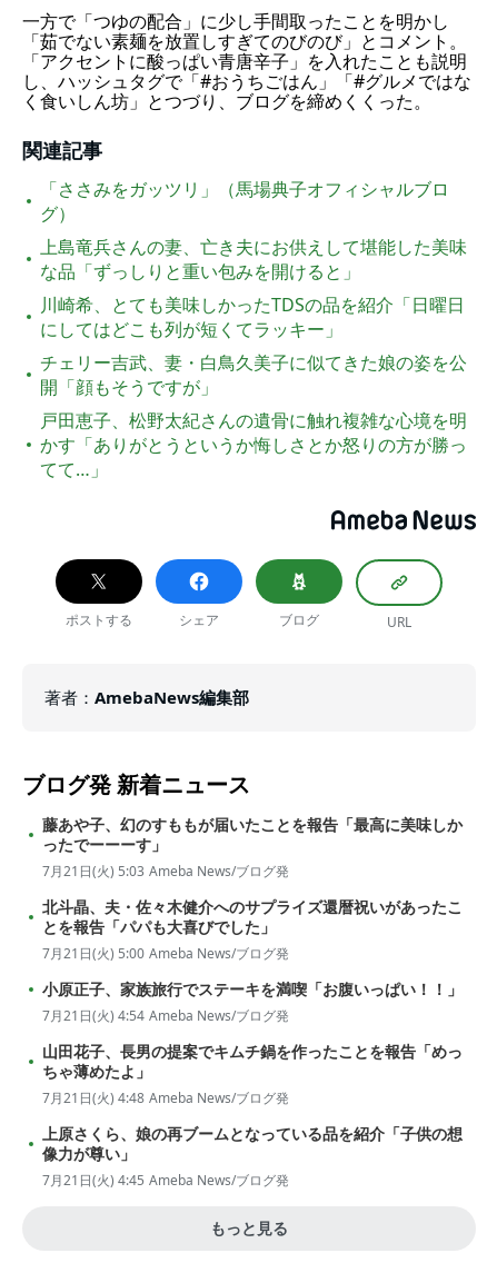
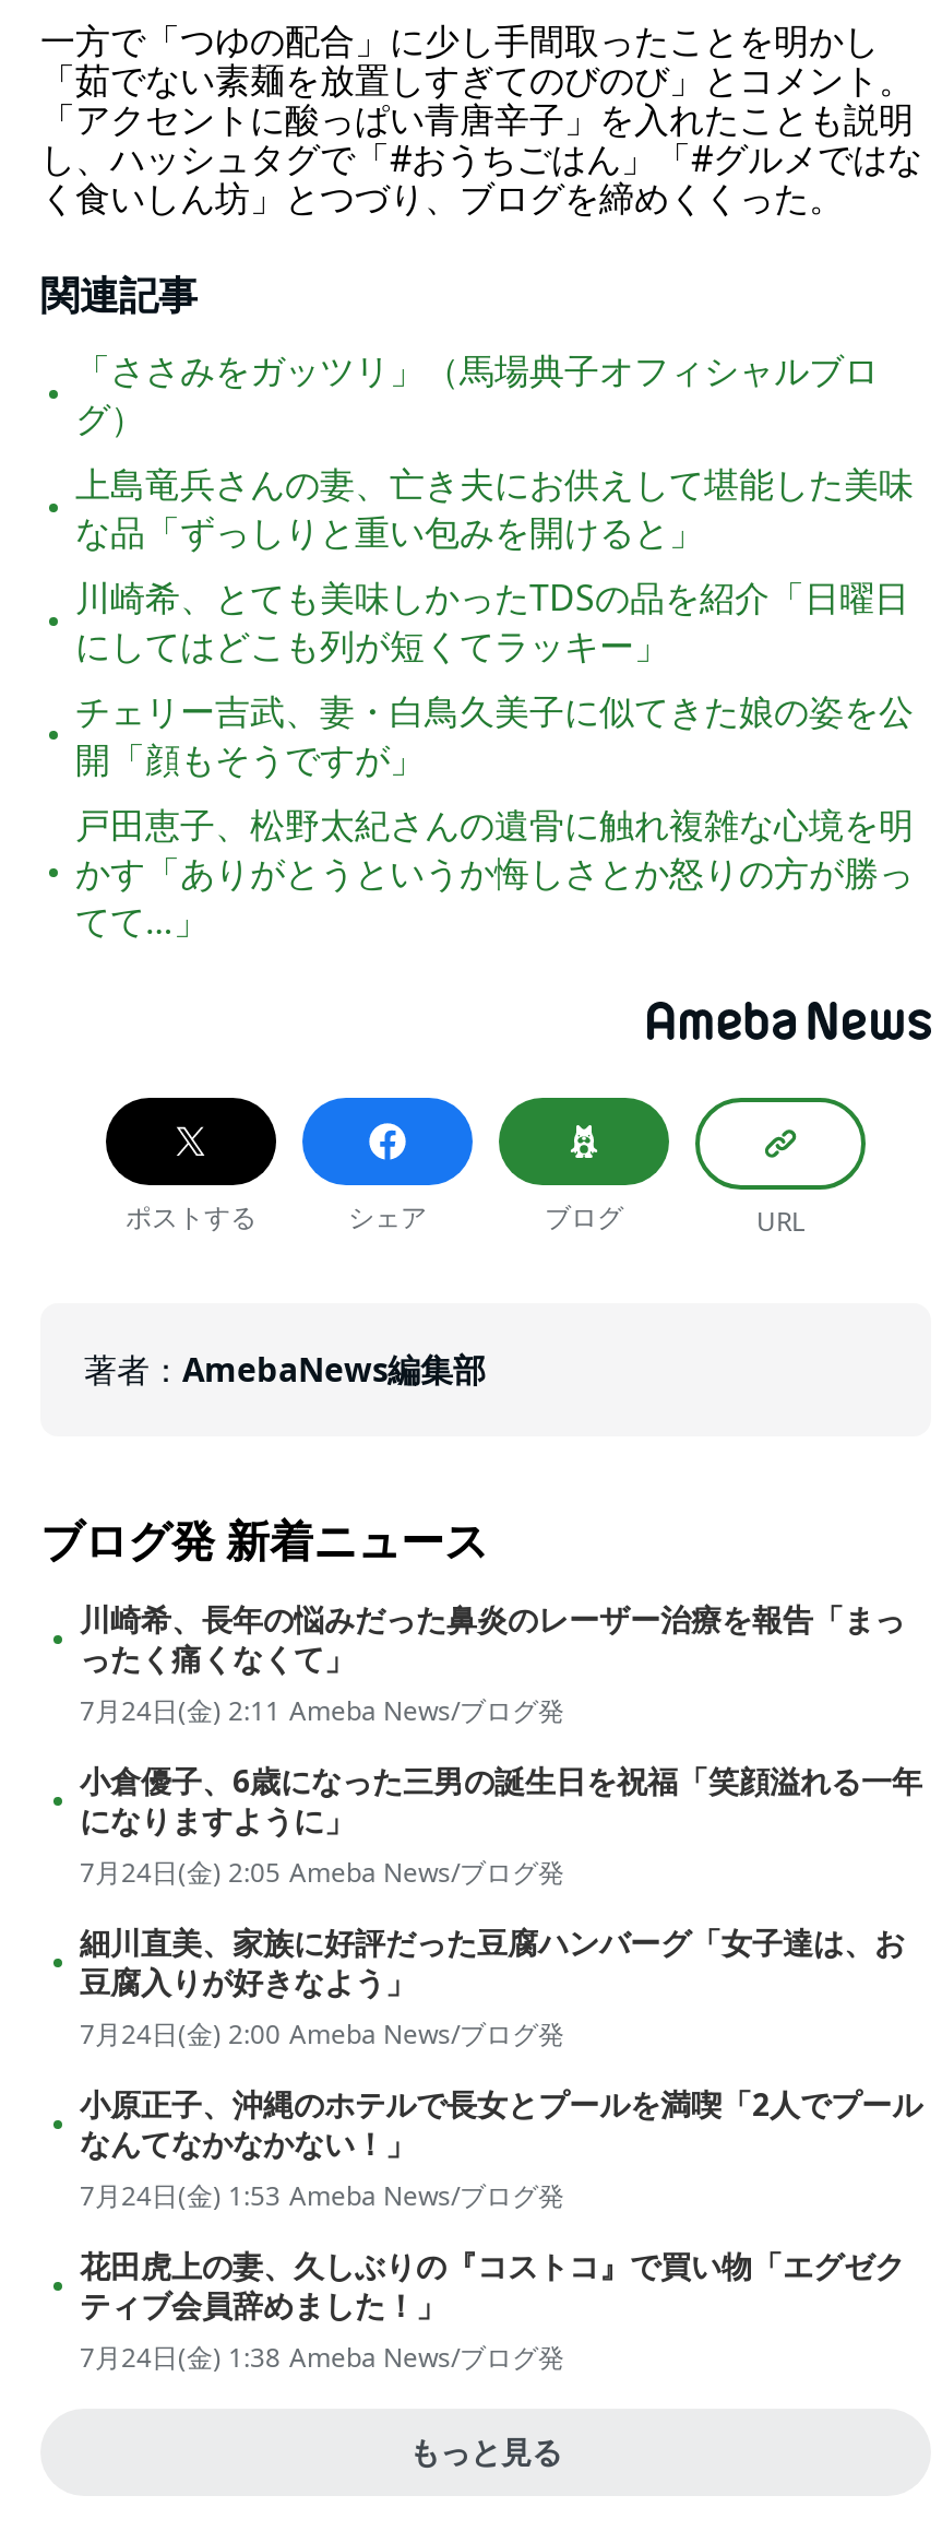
- 藤あや子、幻のすももが届いたことを報告「最高に美味しか
- ったでーーーす」
- 7月21日(火) 5:03 Ameba News/ブログ発
+ 川崎希、長年の悩みだった鼻炎のレーザー治療を報告「まっ
+ ったく痛くなくて」
+ 7月24日(金) 2:11 Ameba News/ブログ発

- 北斗晶、夫・佐々木健介へのサプライズ還暦祝いがあったこ
- とを報告「パパも大喜びでした」
- 7月21日(火) 5:00 Ameba News/ブログ発
+ 小倉優子、6歳になった三男の誕生日を祝福「笑顔溢れる一年
+ になりますように」
+ 7月24日(金) 2:05 Ameba News/ブログ発

- 小原正子、家族旅行でステーキを満喫「お腹いっぱい！！」
- 7月21日(火) 4:54 Ameba News/ブログ発
+ 細川直美、家族に好評だった豆腐ハンバーグ「女子達は、お
+ 豆腐入りが好きなよう」
+ 7月24日(金) 2:00 Ameba News/ブログ発

- 山田花子、長男の提案でキムチ鍋を作ったことを報告「めっ
- ちゃ薄めたよ」
- 7月21日(火) 4:48 Ameba News/ブログ発
+ 小原正子、沖縄のホテルで長女とプールを満喫「2人でプール
+ なんてなかなかない！」
+ 7月24日(金) 1:53 Ameba News/ブログ発

- 上原さくら、娘の再ブームとなっている品を紹介「子供の想
- 像力が尊い」
- 7月21日(火) 4:45 Ameba News/ブログ発
+ 花田虎上の妻、久しぶりの『コストコ』で買い物「エグゼク
+ ティブ会員辞めました！」
+ 7月24日(金) 1:38 Ameba News/ブログ発
